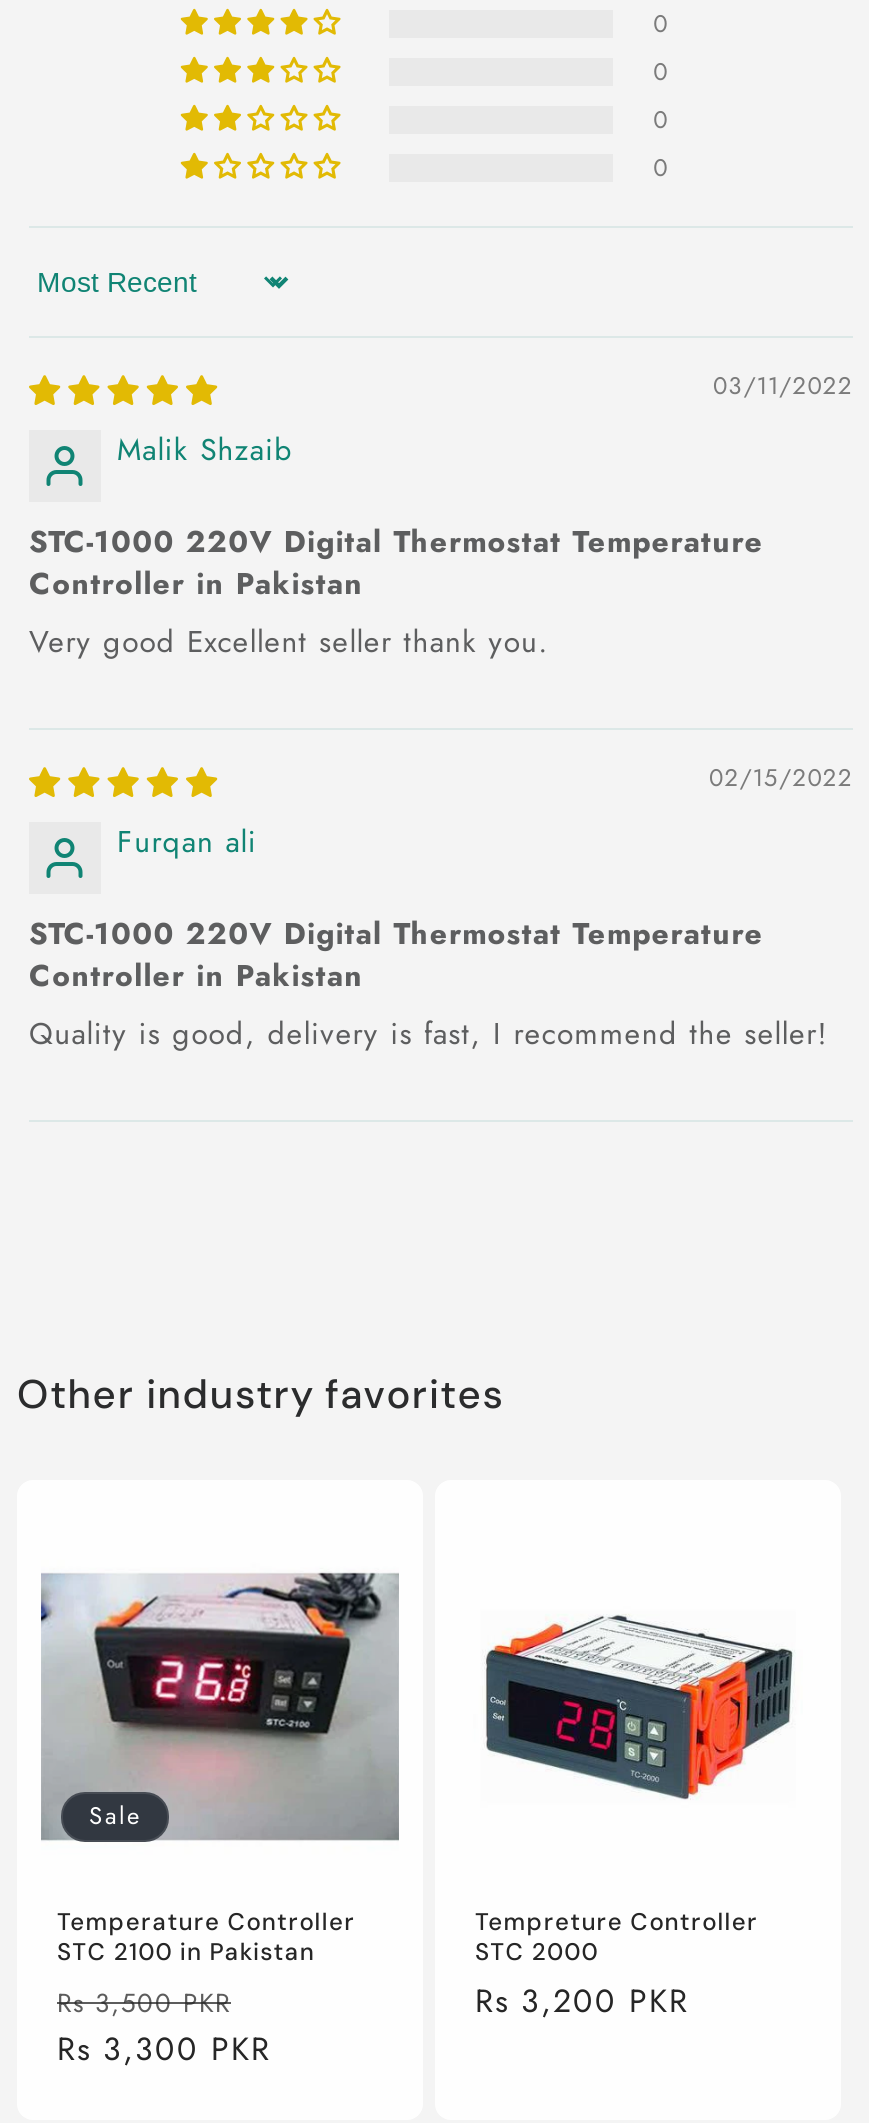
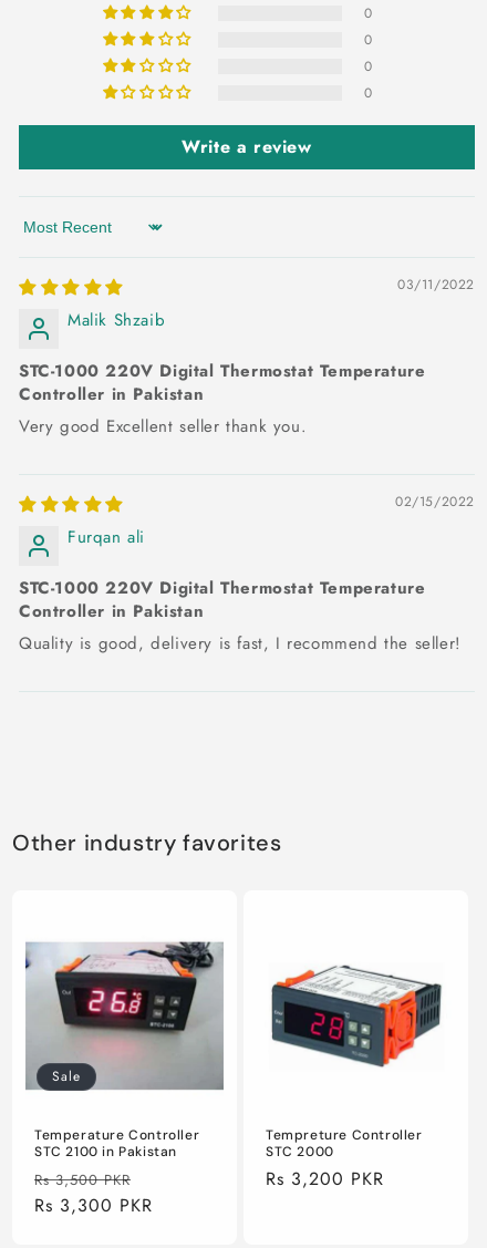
+ Write a review
